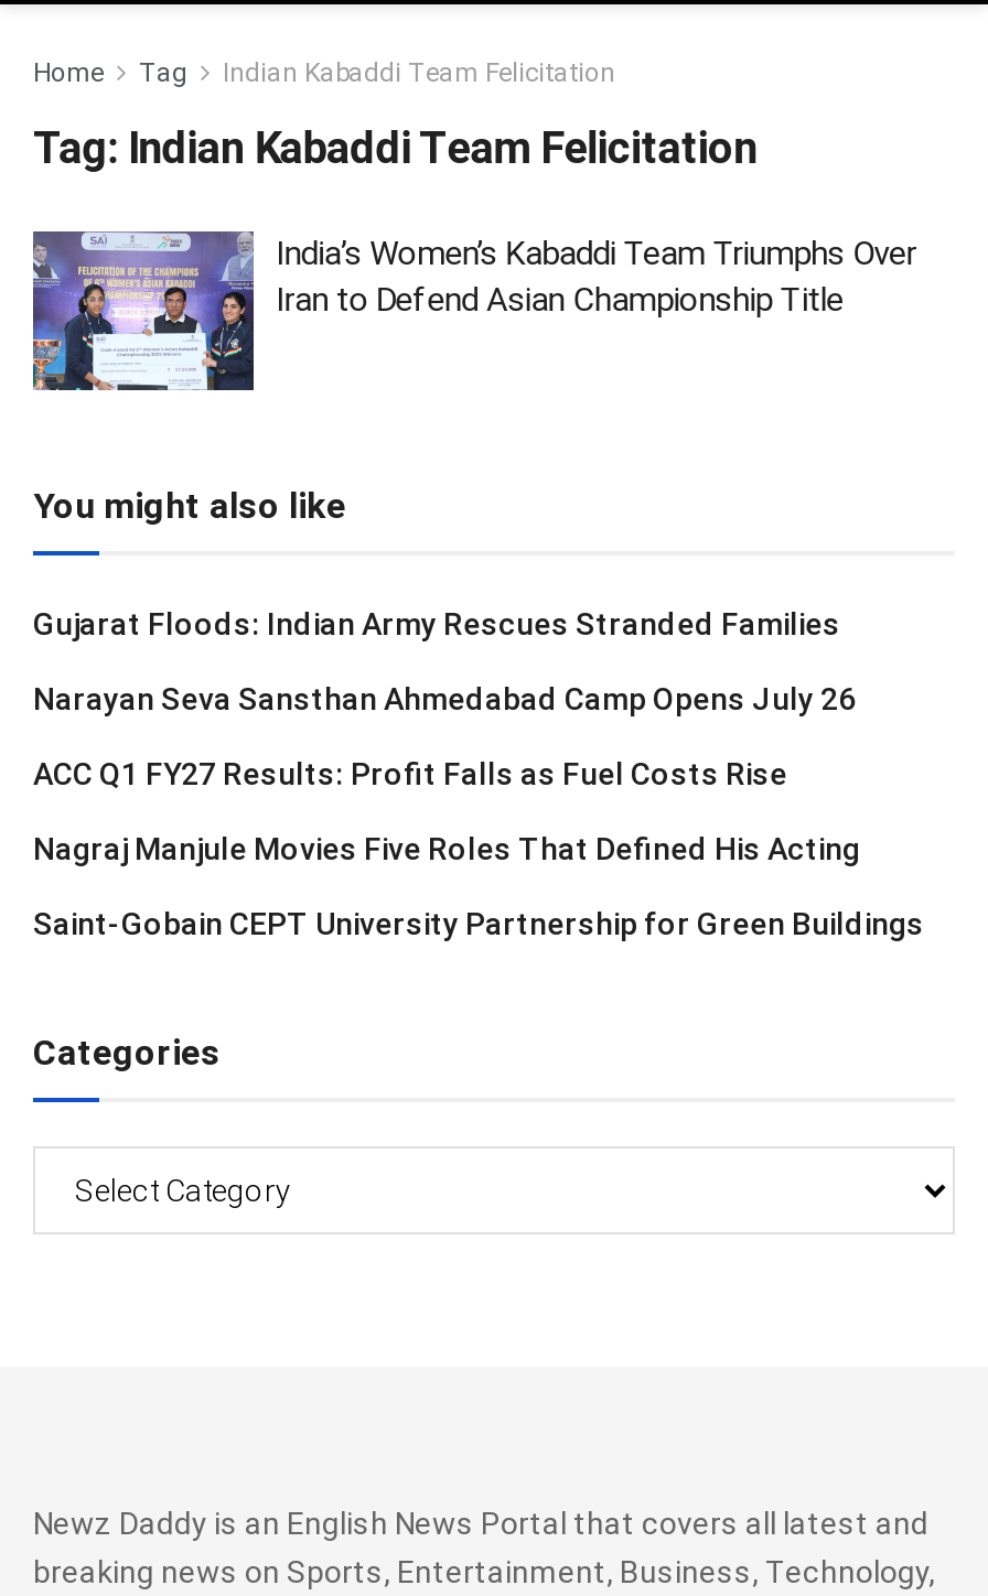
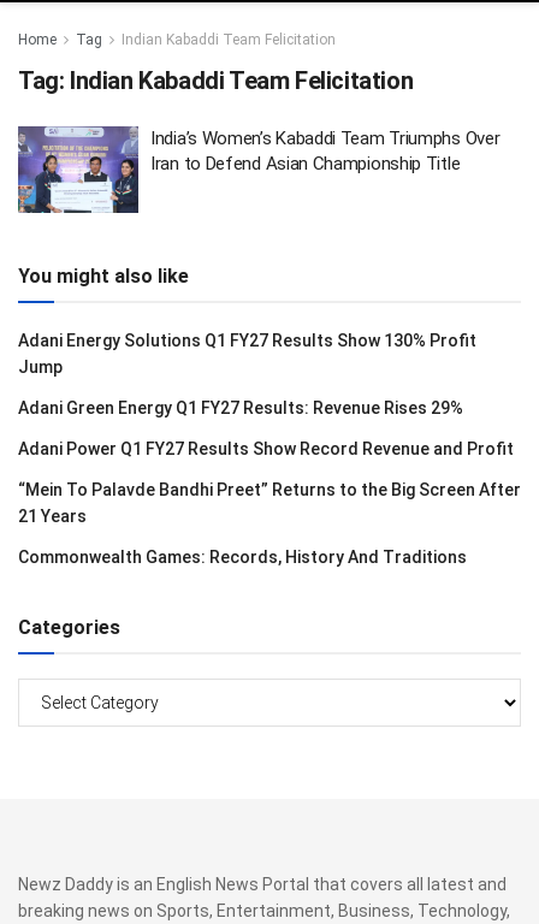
- Gujarat Floods: Indian Army Rescues Stranded Families
+ Adani Energy Solutions Q1 FY27 Results Show 130% Profit
+ Jump

- Narayan Seva Sansthan Ahmedabad Camp Opens July 26
+ Adani Green Energy Q1 FY27 Results: Revenue Rises 29%

- ACC Q1 FY27 Results: Profit Falls as Fuel Costs Rise
+ Adani Power Q1 FY27 Results Show Record Revenue and Profit

- Nagraj Manjule Movies Five Roles That Defined His Acting
+ “Mein To Palavde Bandhi Preet” Returns to the Big Screen After
+ 21 Years

- Saint-Gobain CEPT University Partnership for Green Buildings
+ Commonwealth Games: Records, History And Traditions
